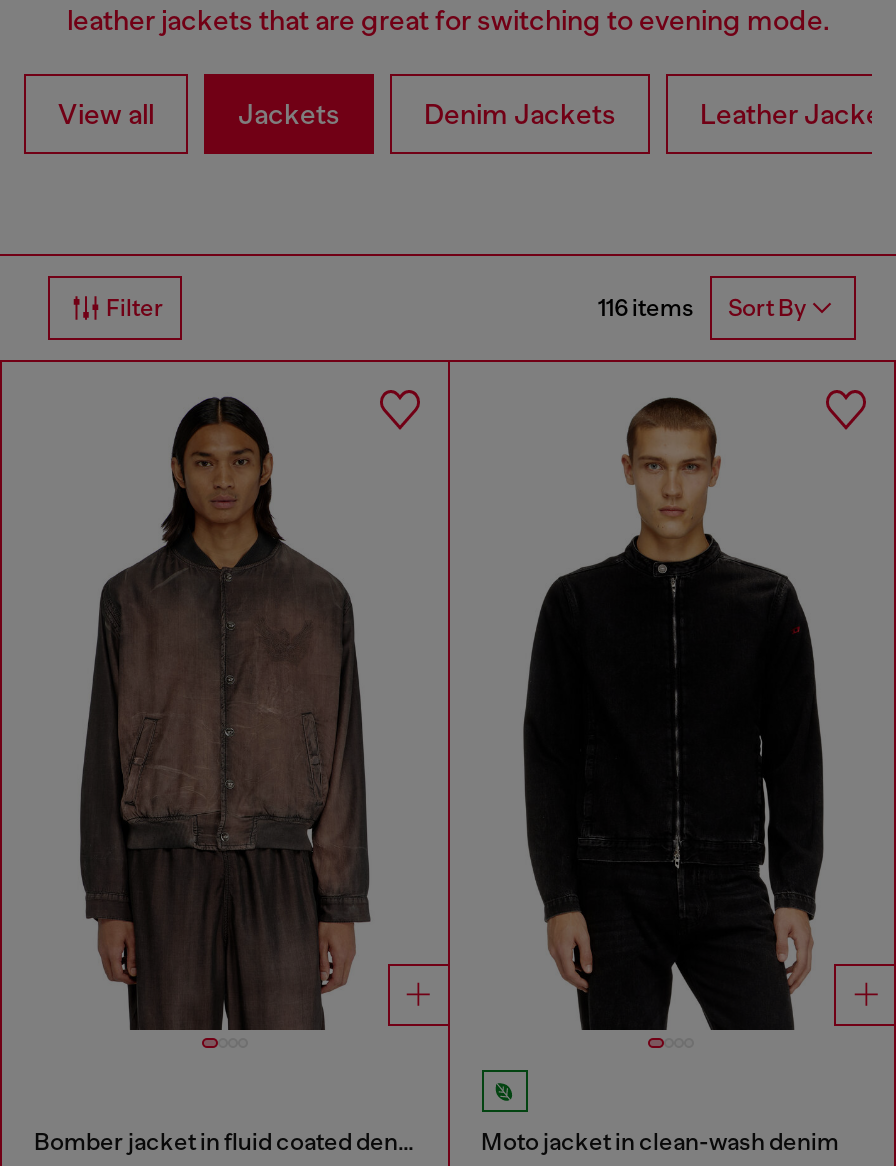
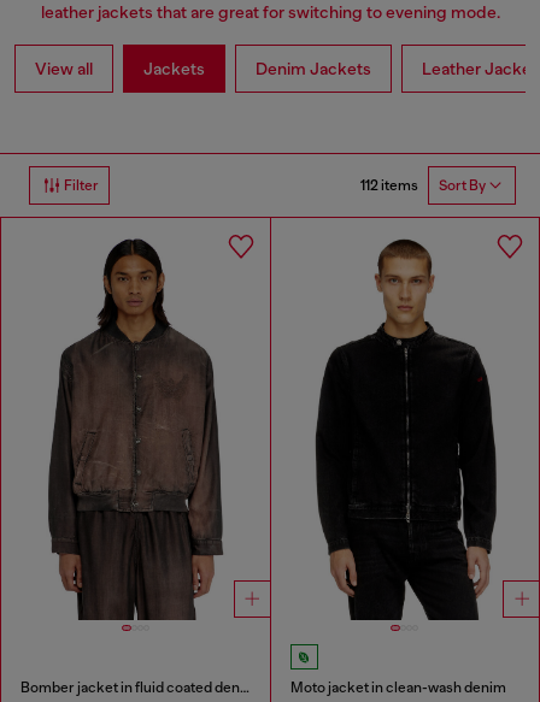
- 116 items Sort By
+ 112 items Sort By
